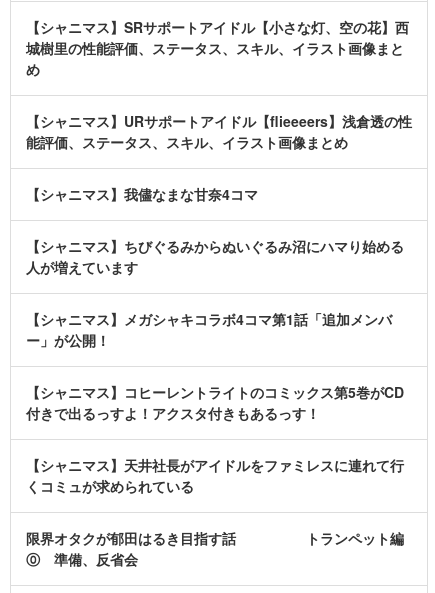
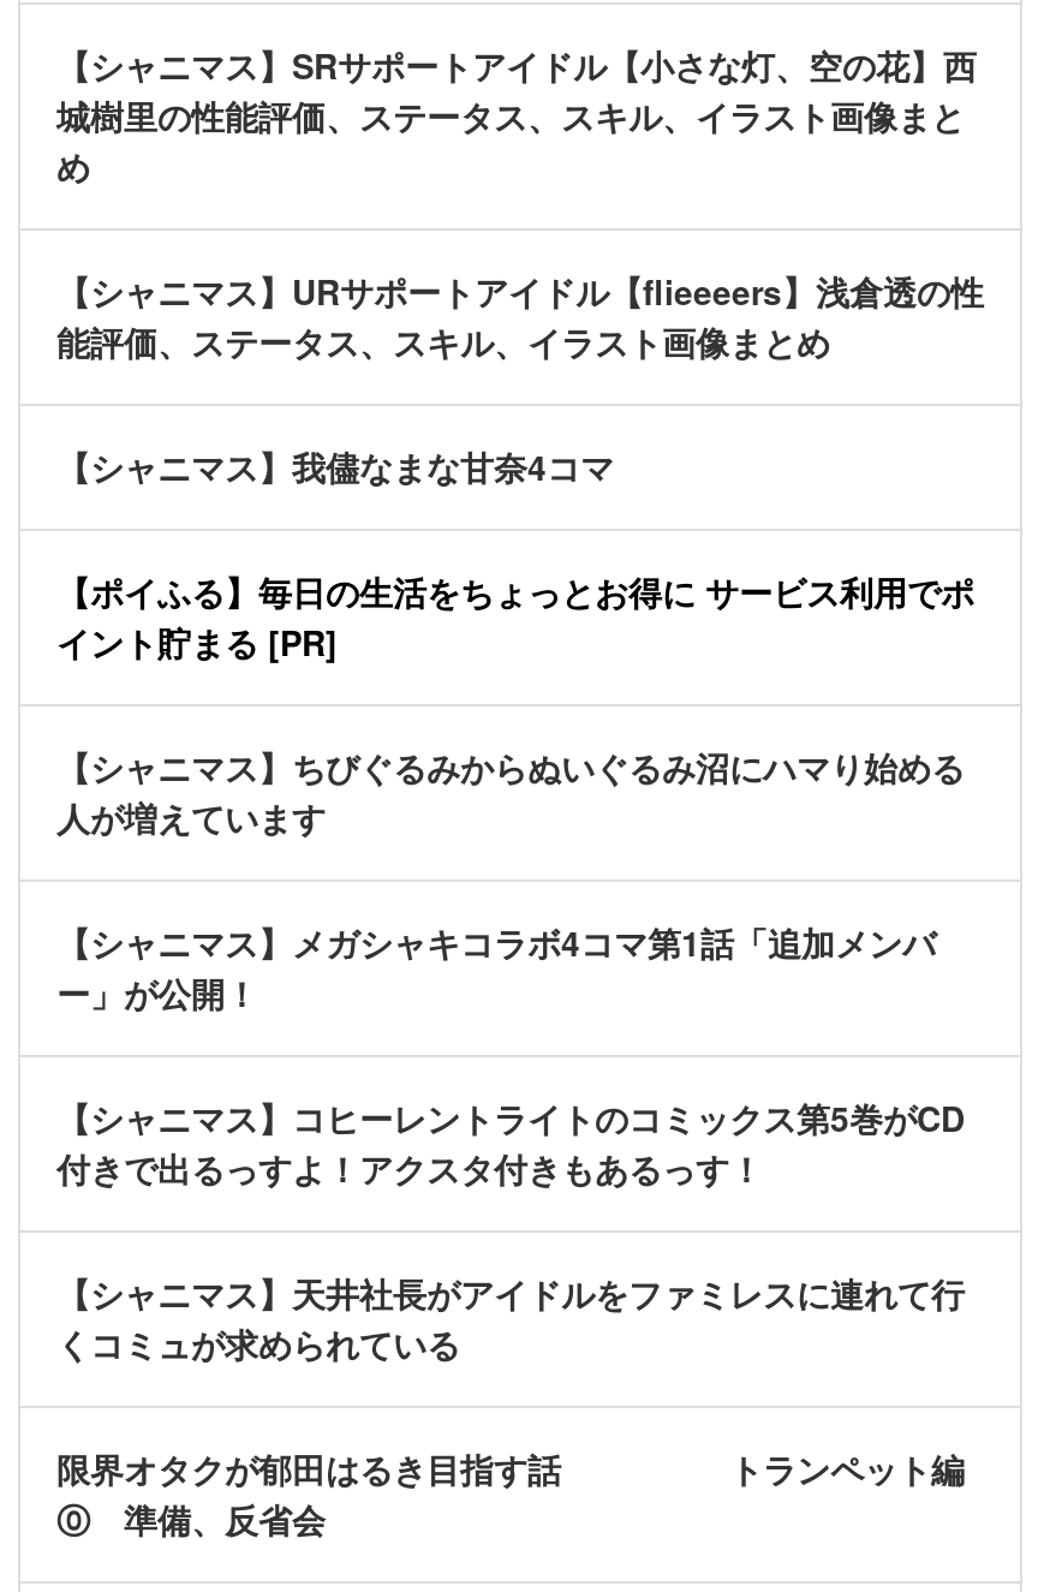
+ 【ポイふる】毎日の生活をちょっとお得に サービス利用でポ
+ イント貯まる [PR]
